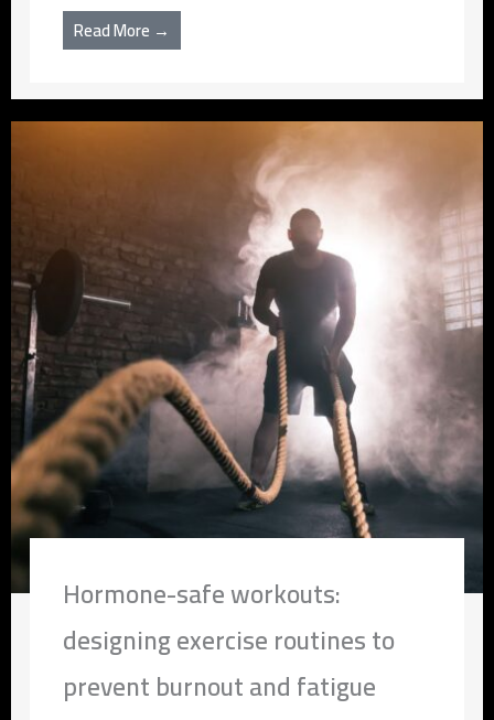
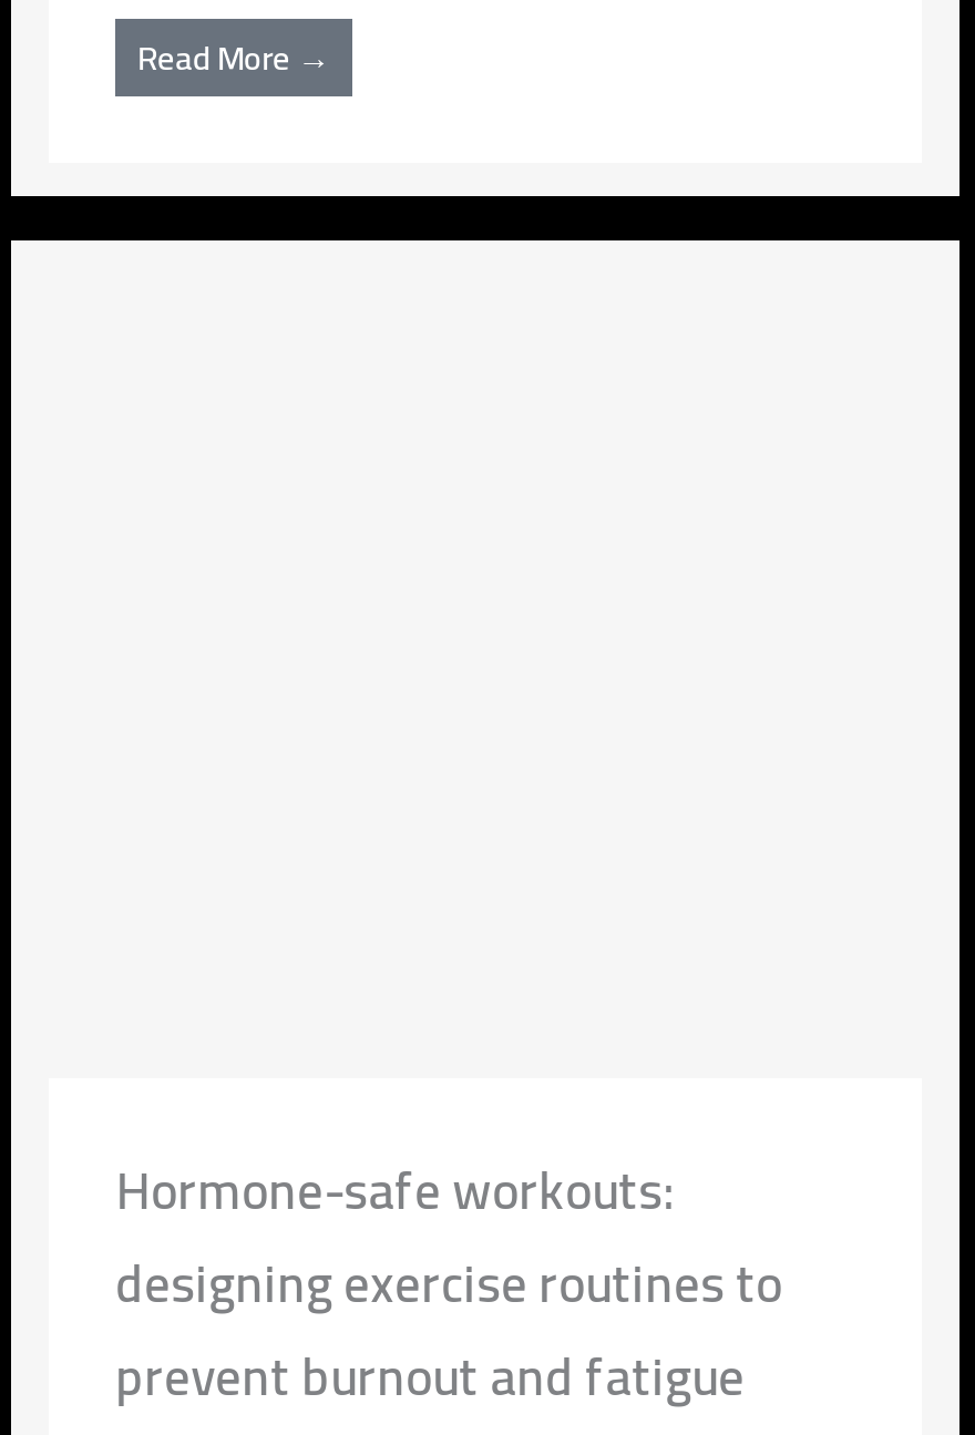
- [image]
